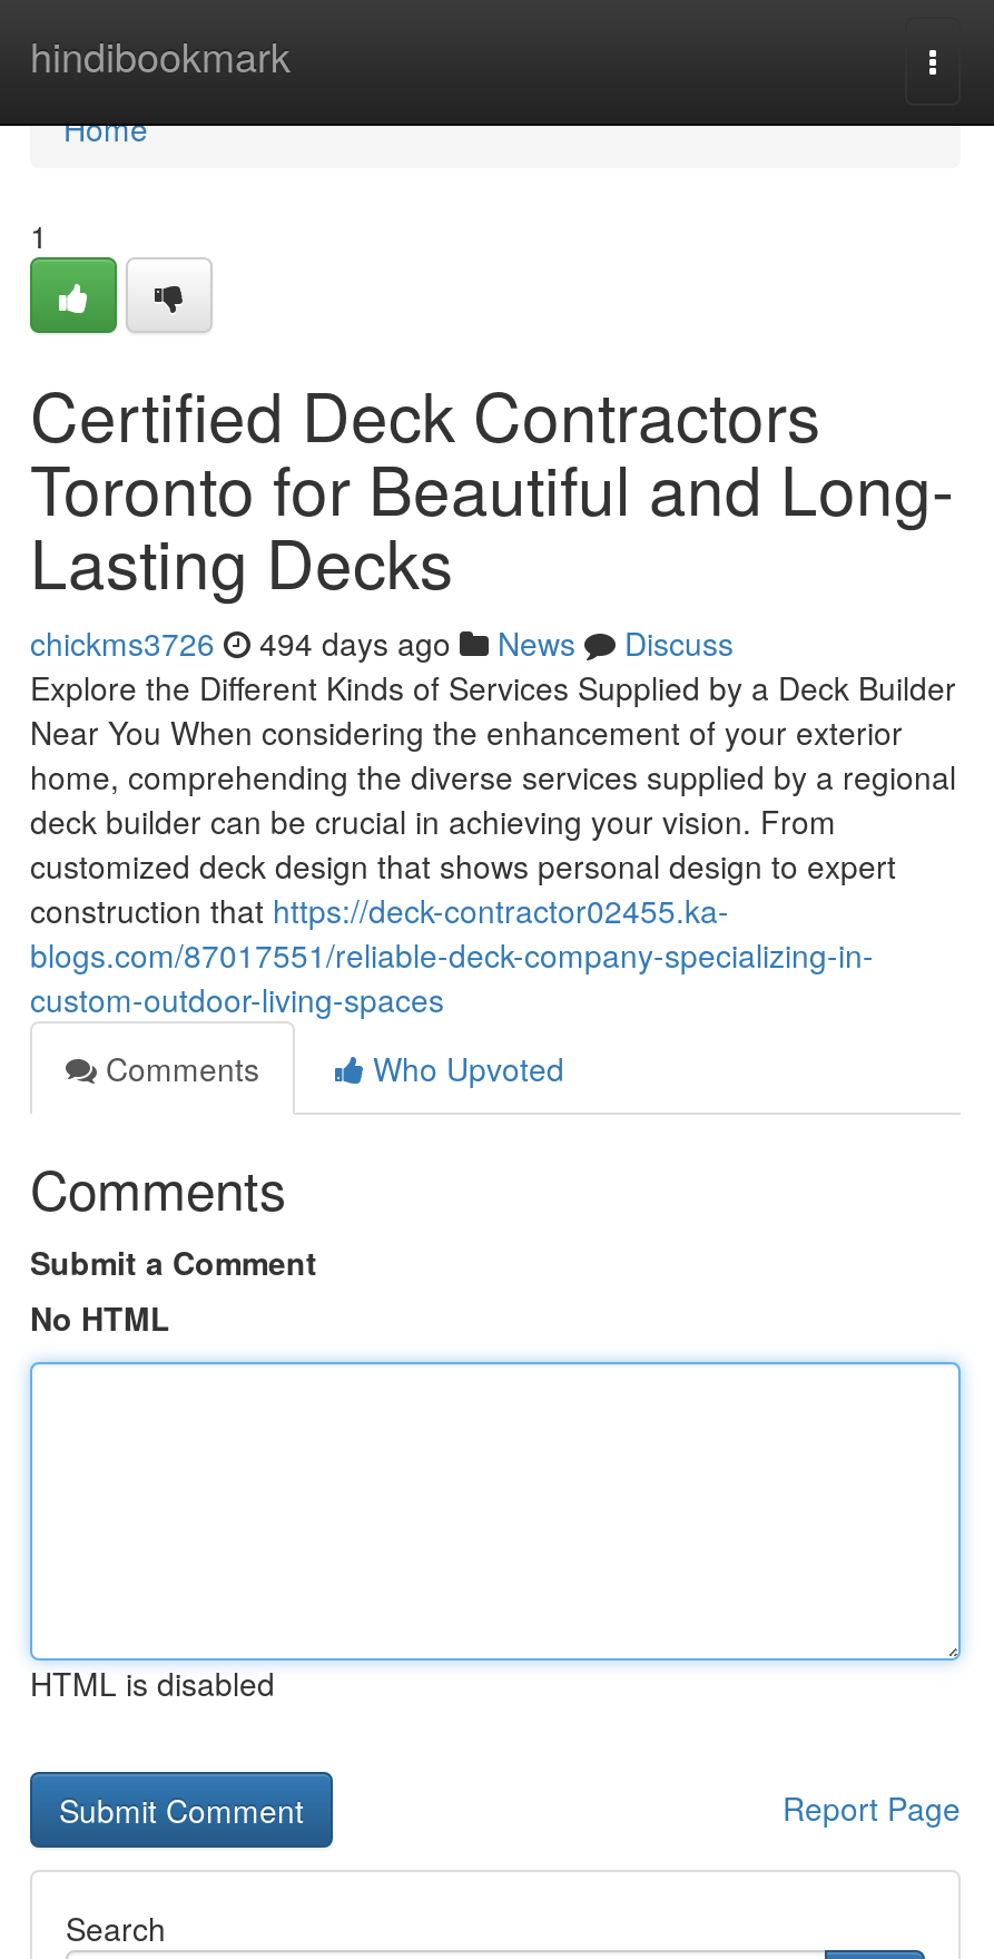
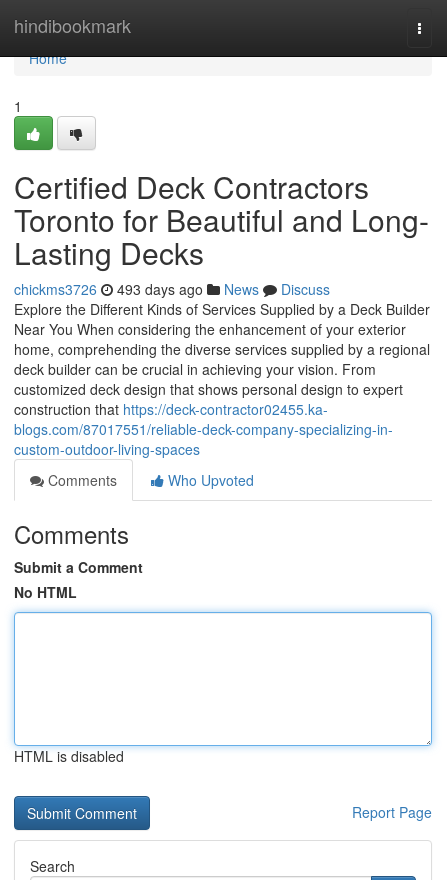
- chickms3726 494 days ago News Discuss
+ chickms3726 493 days ago News Discuss
